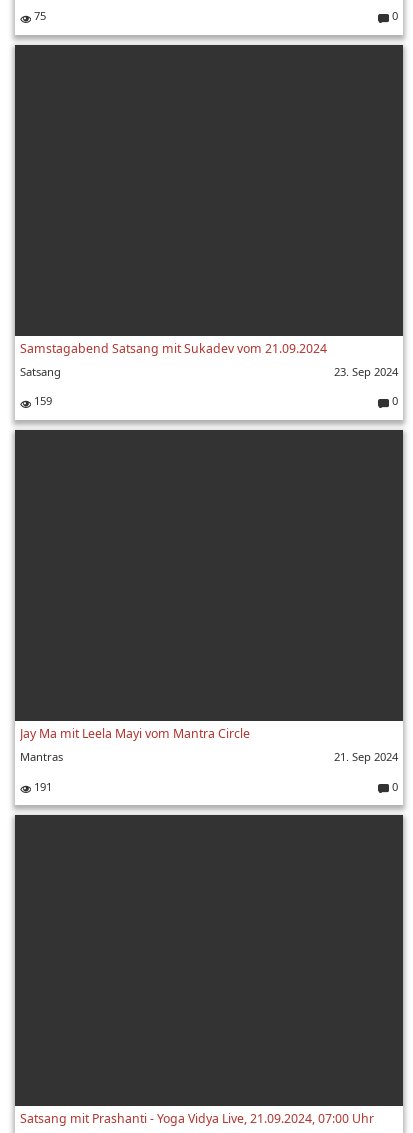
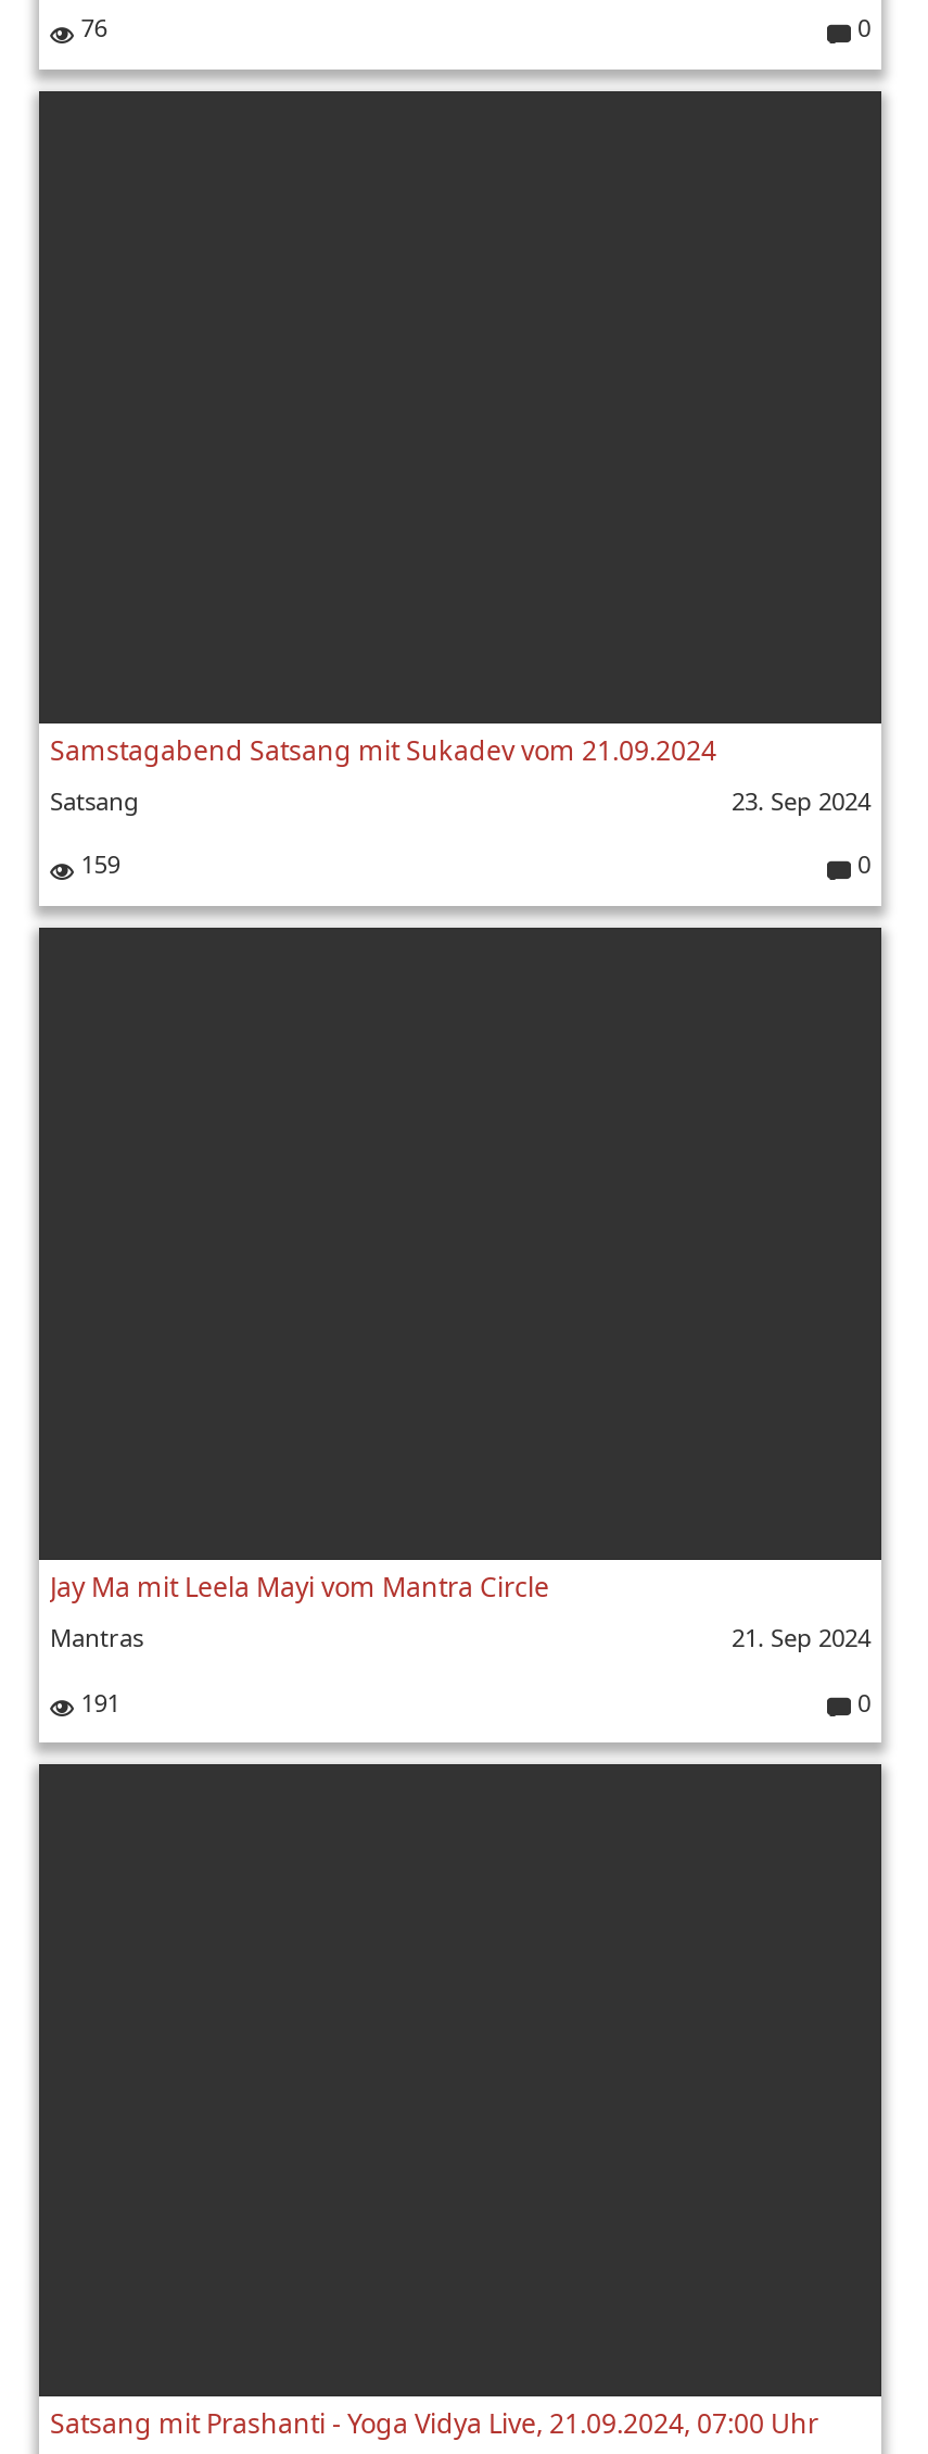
- 75
+ 76
